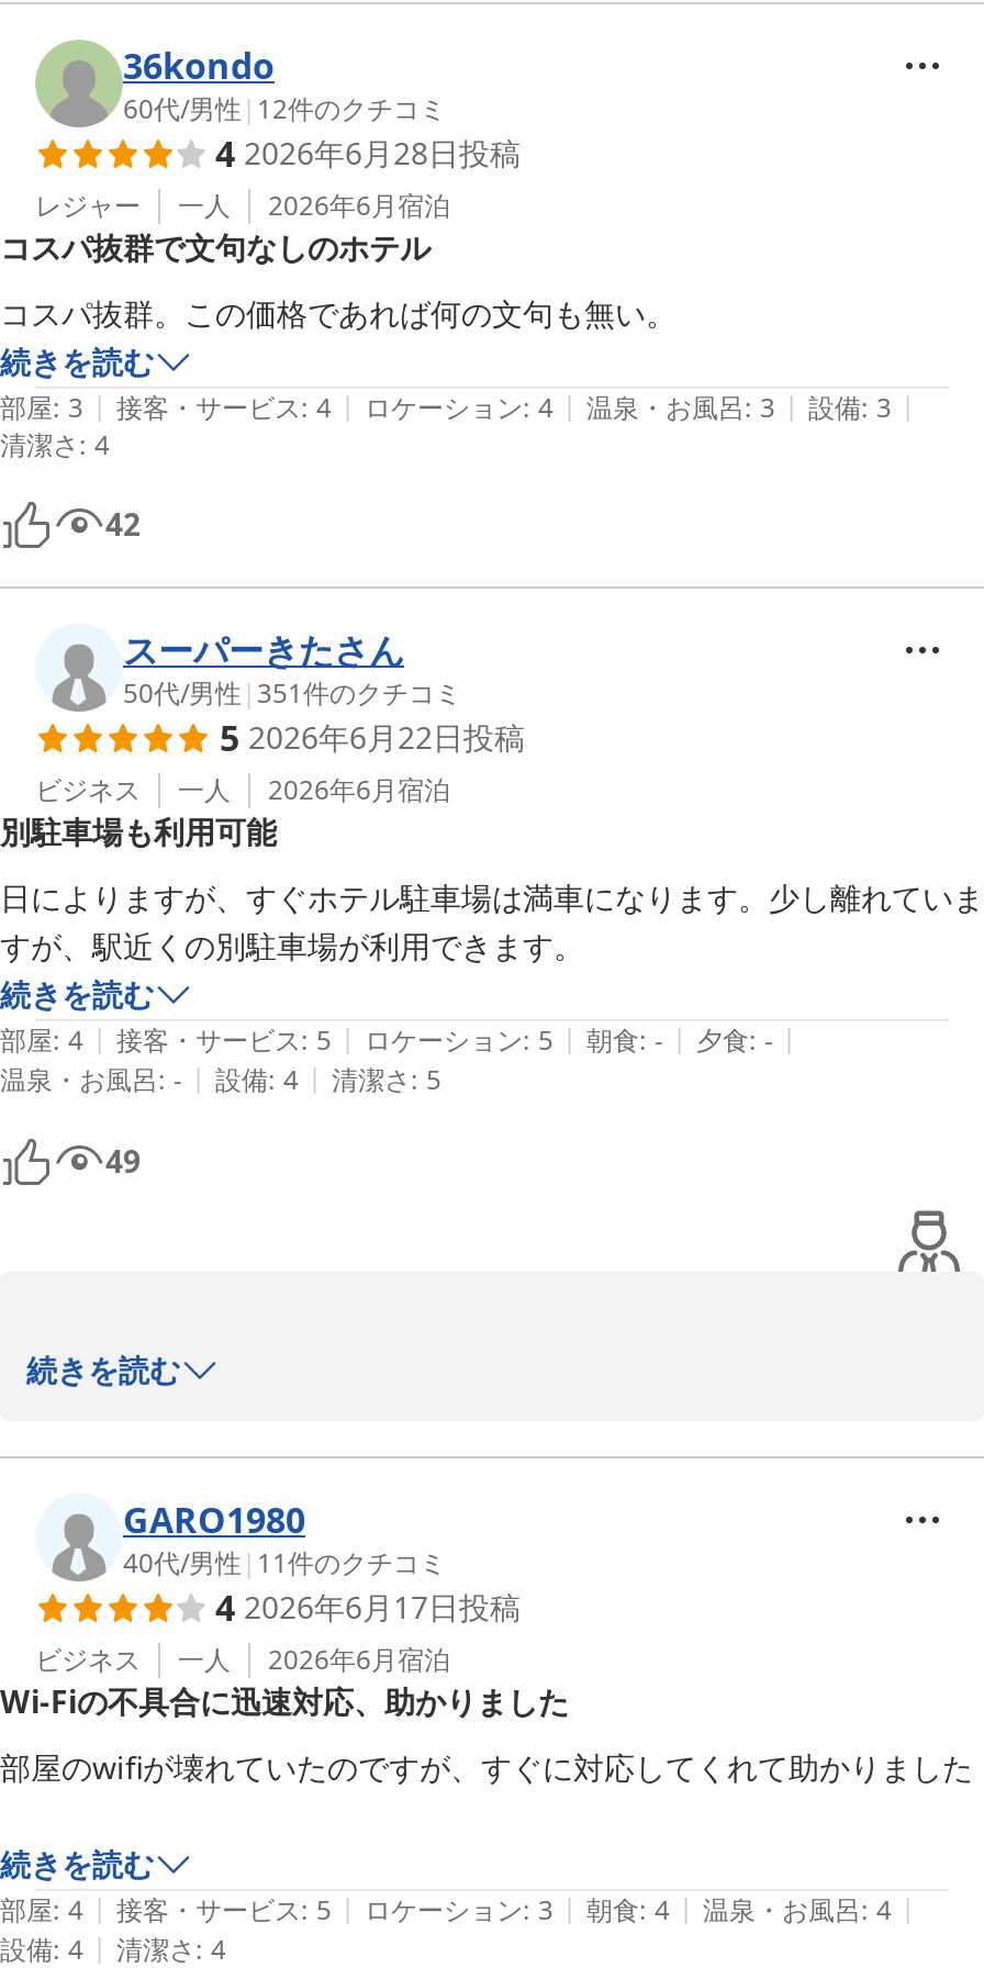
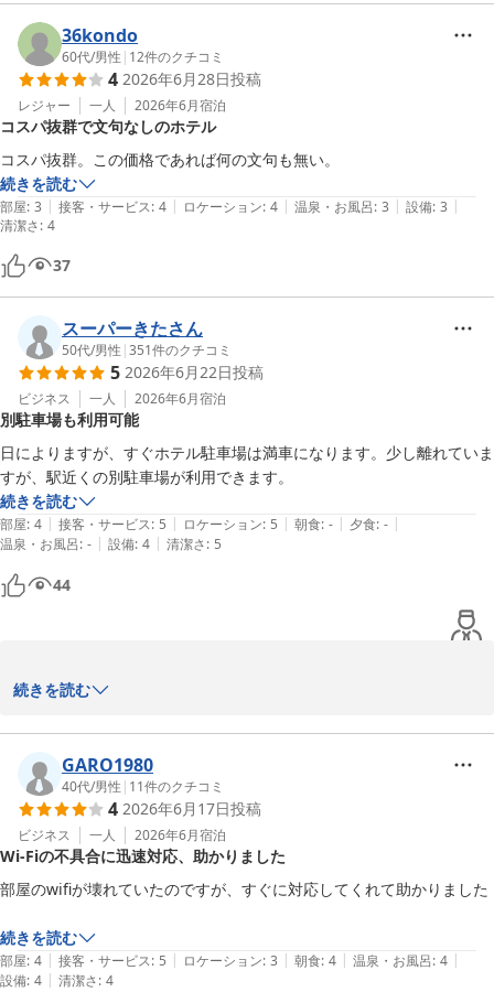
- 42
+ 37

- 49
+ 44
